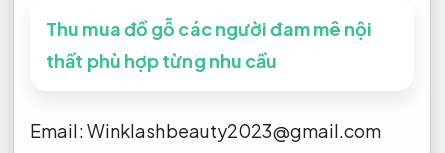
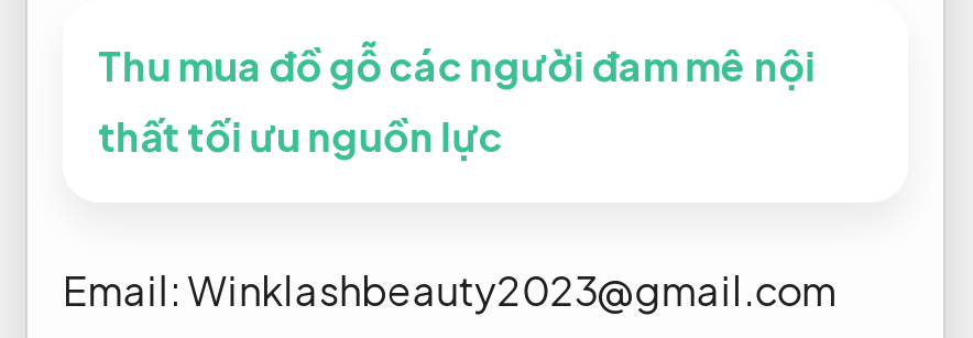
- thất phù hợp từng nhu cầu
+ thất tối ưu nguồn lực
